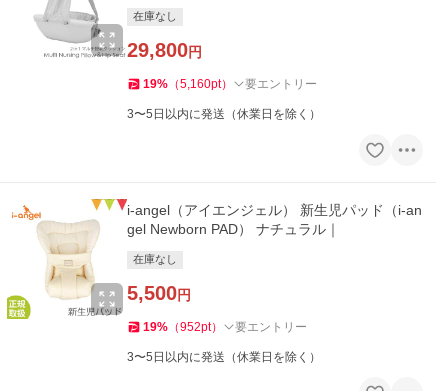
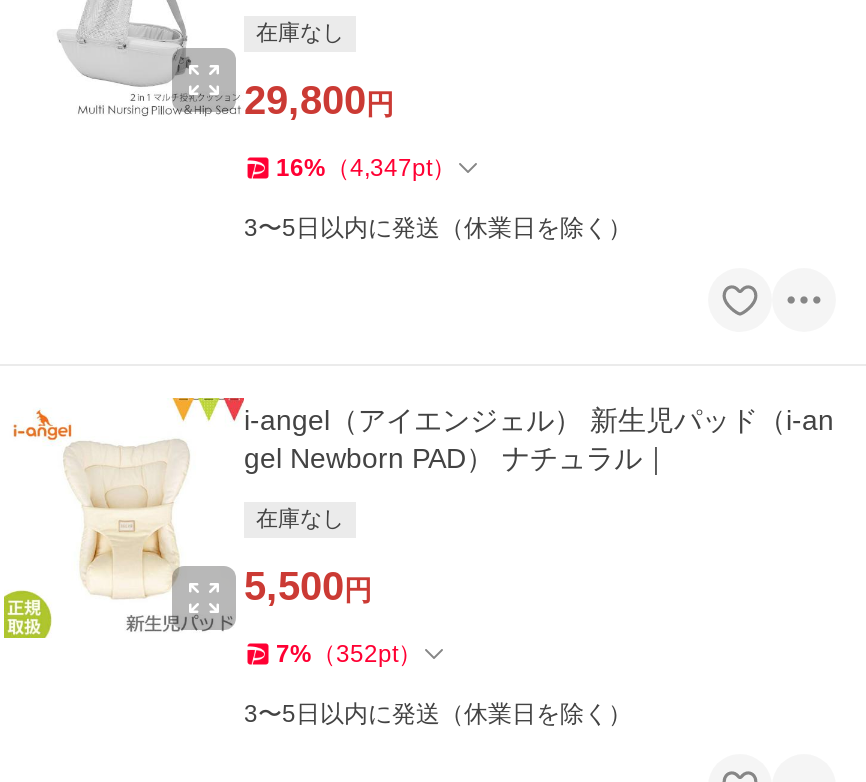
- 19%（5,160pt）
- 要エントリー
+ 16%（4,347pt）

- 19%（952pt）
- 要エントリー
+ 7%（352pt）
